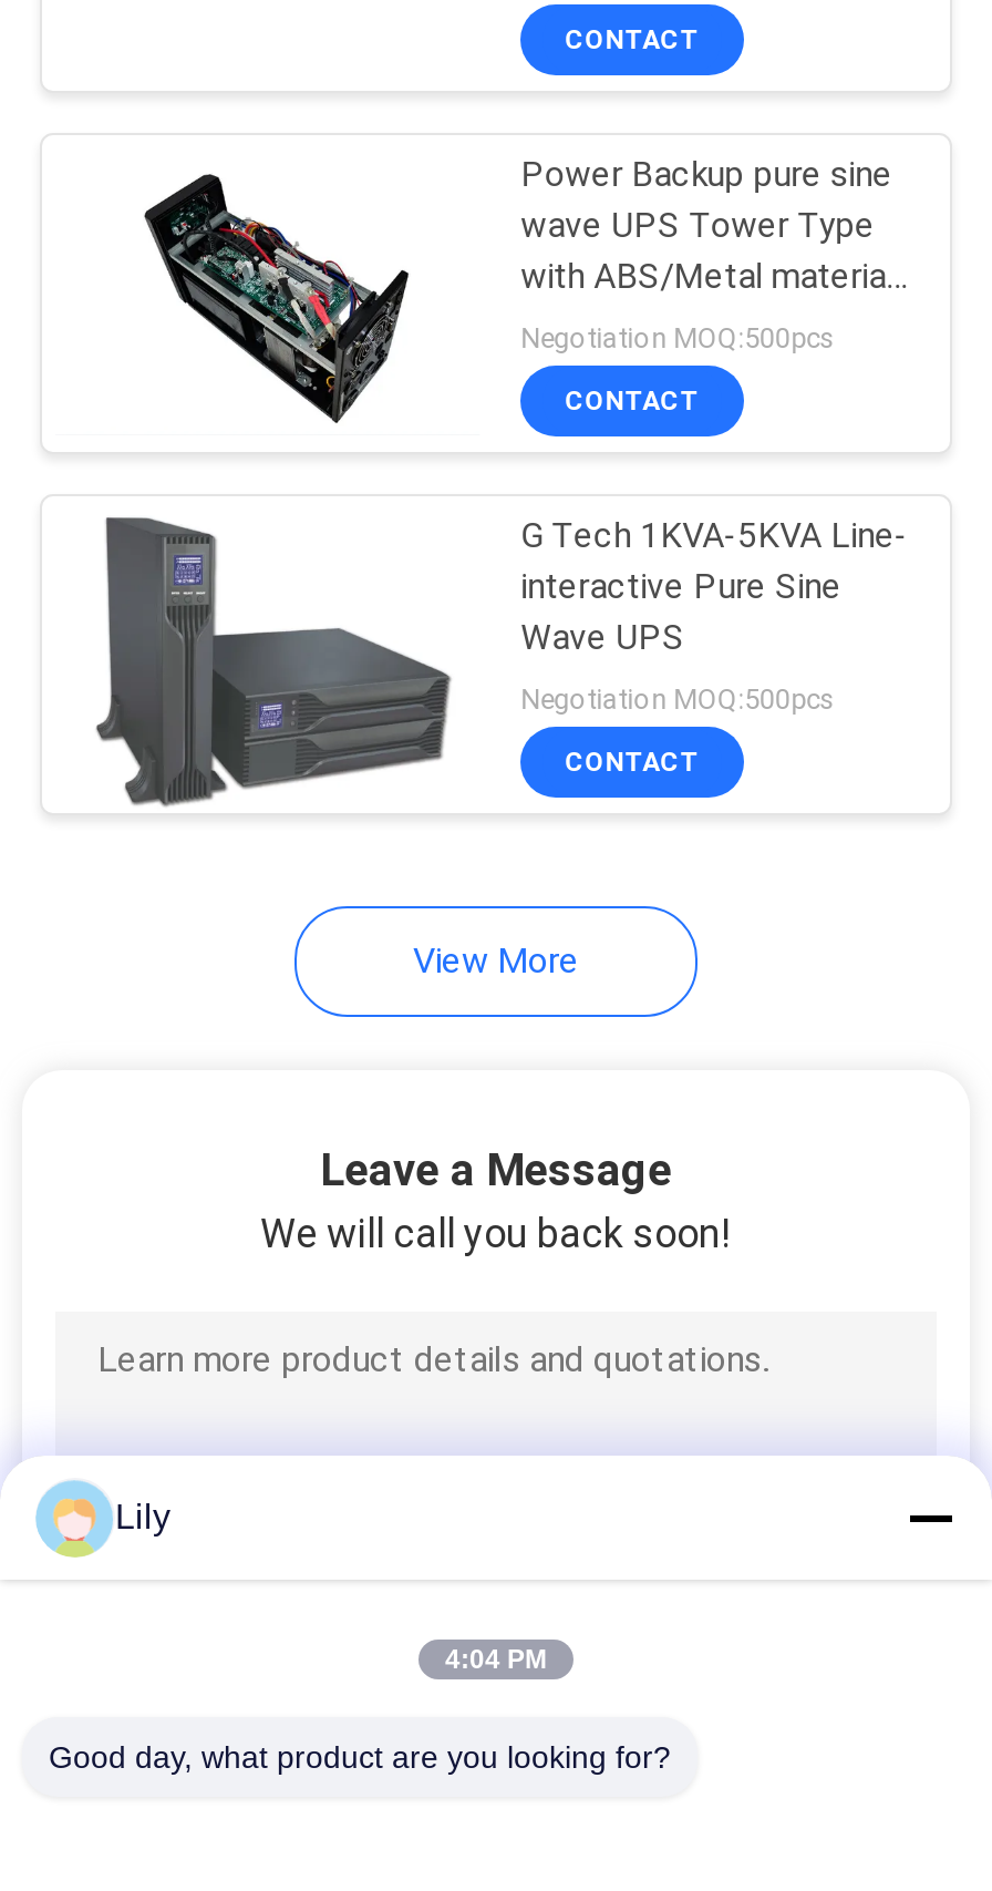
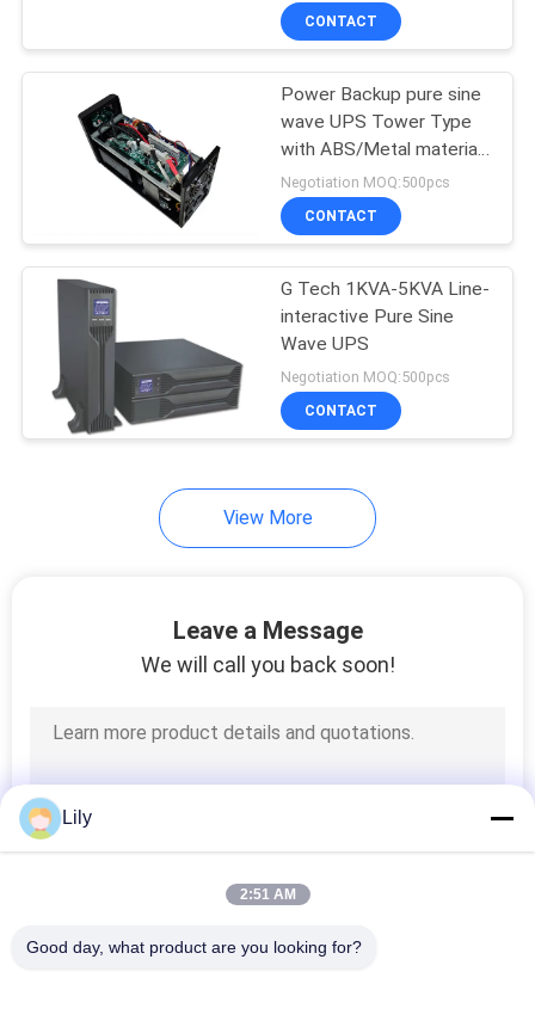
- 4:04 PM
+ 2:51 AM
